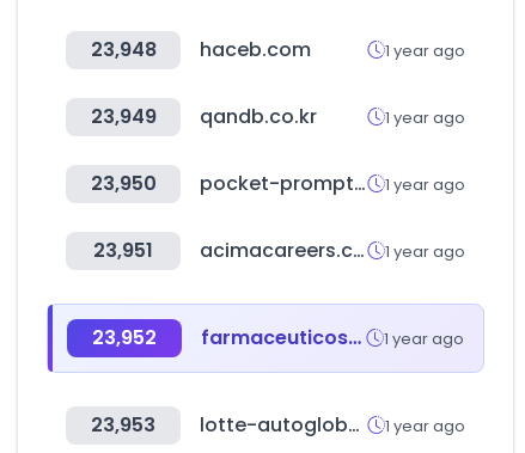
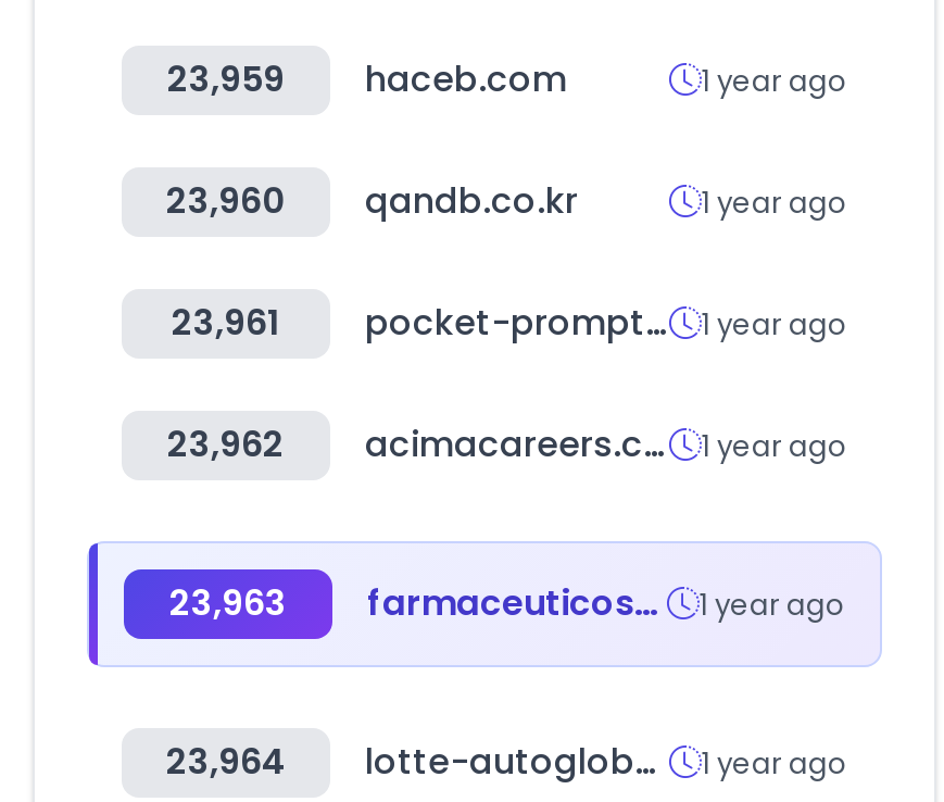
- 23,948 haceb.com
+ 23,959 haceb.com

- 23,949 qandb.co.kr
+ 23,960 qandb.co.kr

- 23,950
+ 23,961

- 23,951
+ 23,962

- 23,952
+ 23,963

- 23,953
+ 23,964
